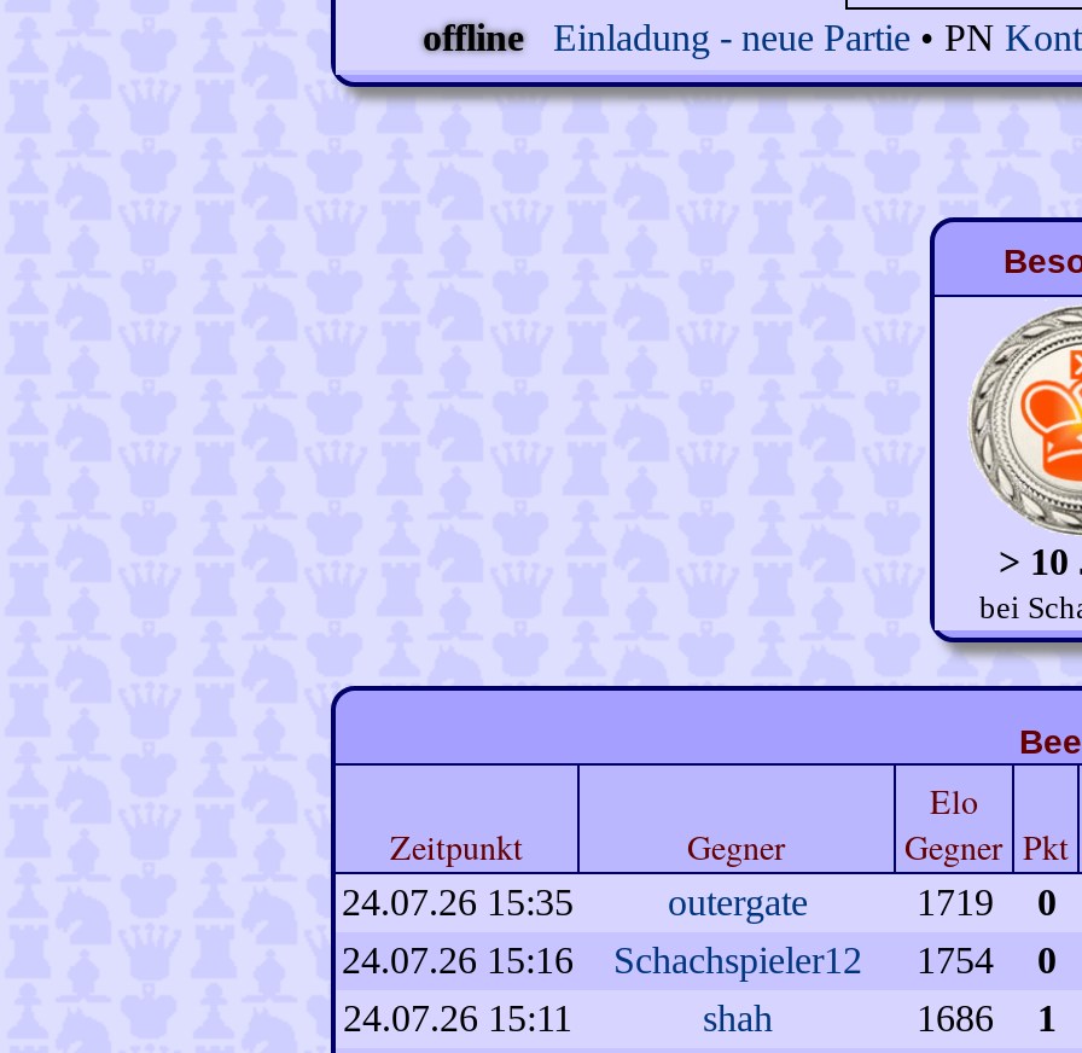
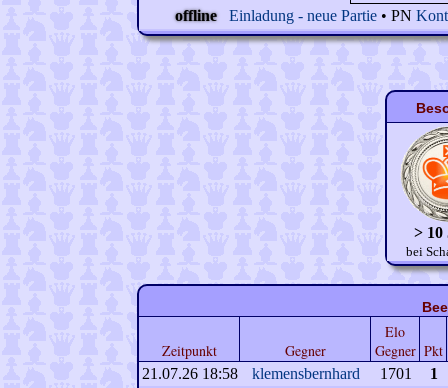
- 24.07.26 15:35
- outergate
- 1719
- 0
- 24.07.26 15:16
- Schachspieler12
- 1754
- 0
- 24.07.26 15:11
- shah
- 1686
+ 21.07.26 18:58
+ klemensbernhard
+ 1701
